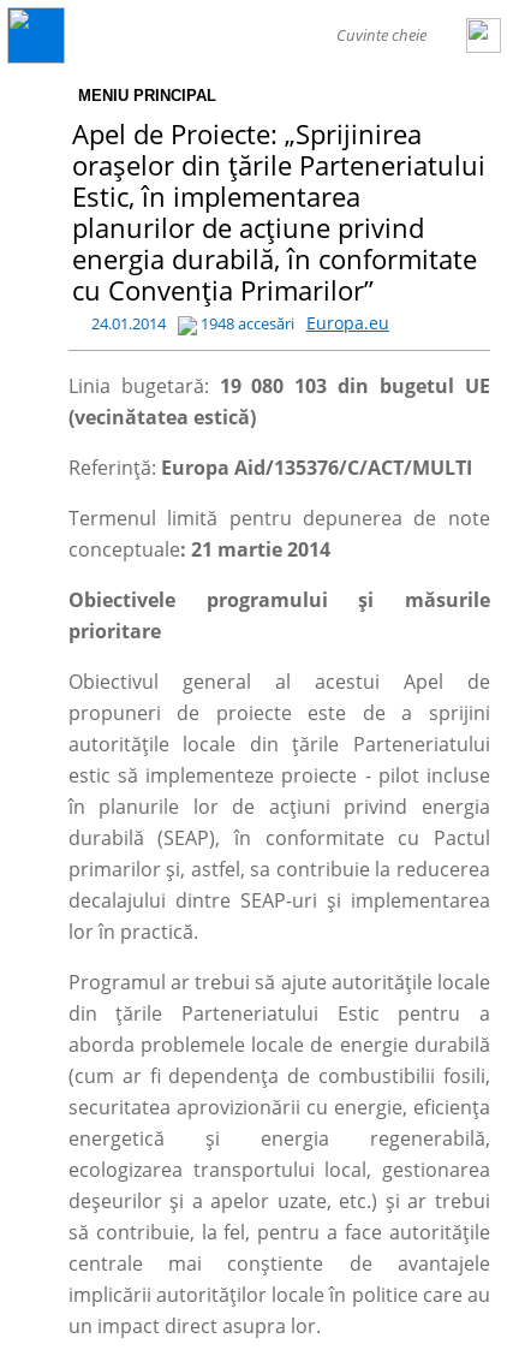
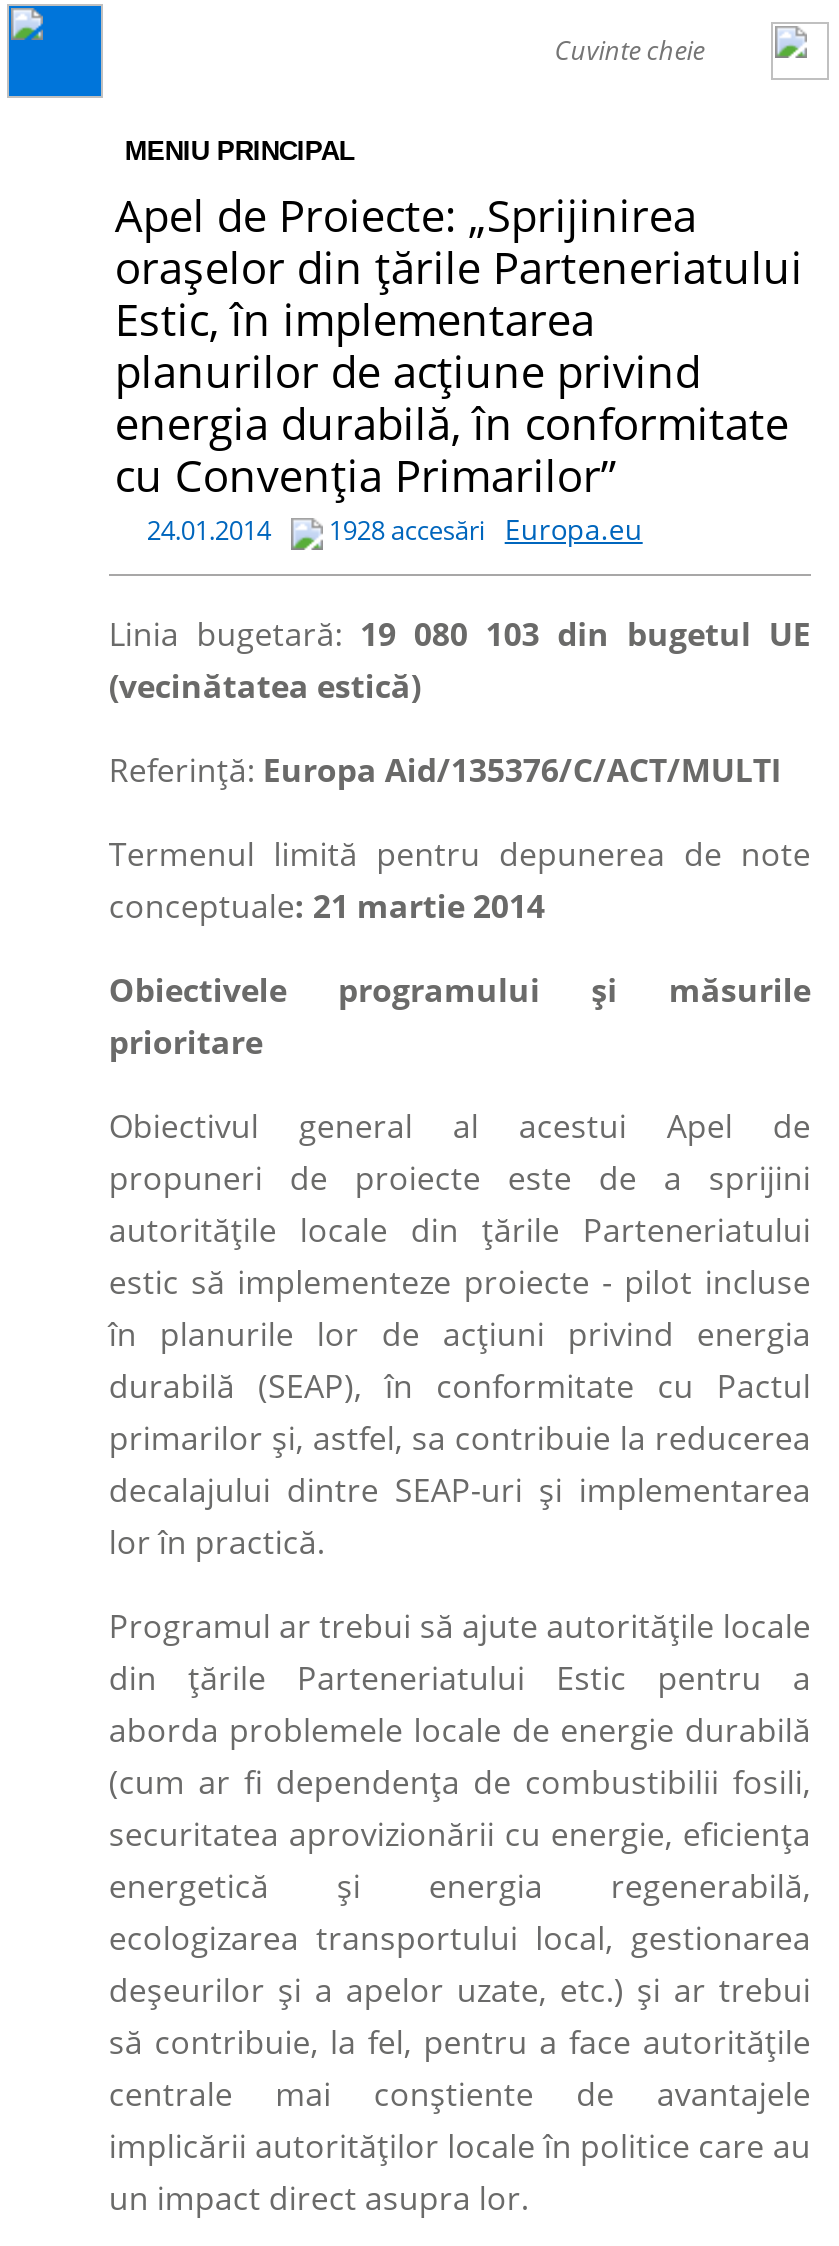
- 1948 accesări Europa.eu
+ 1928 accesări Europa.eu
